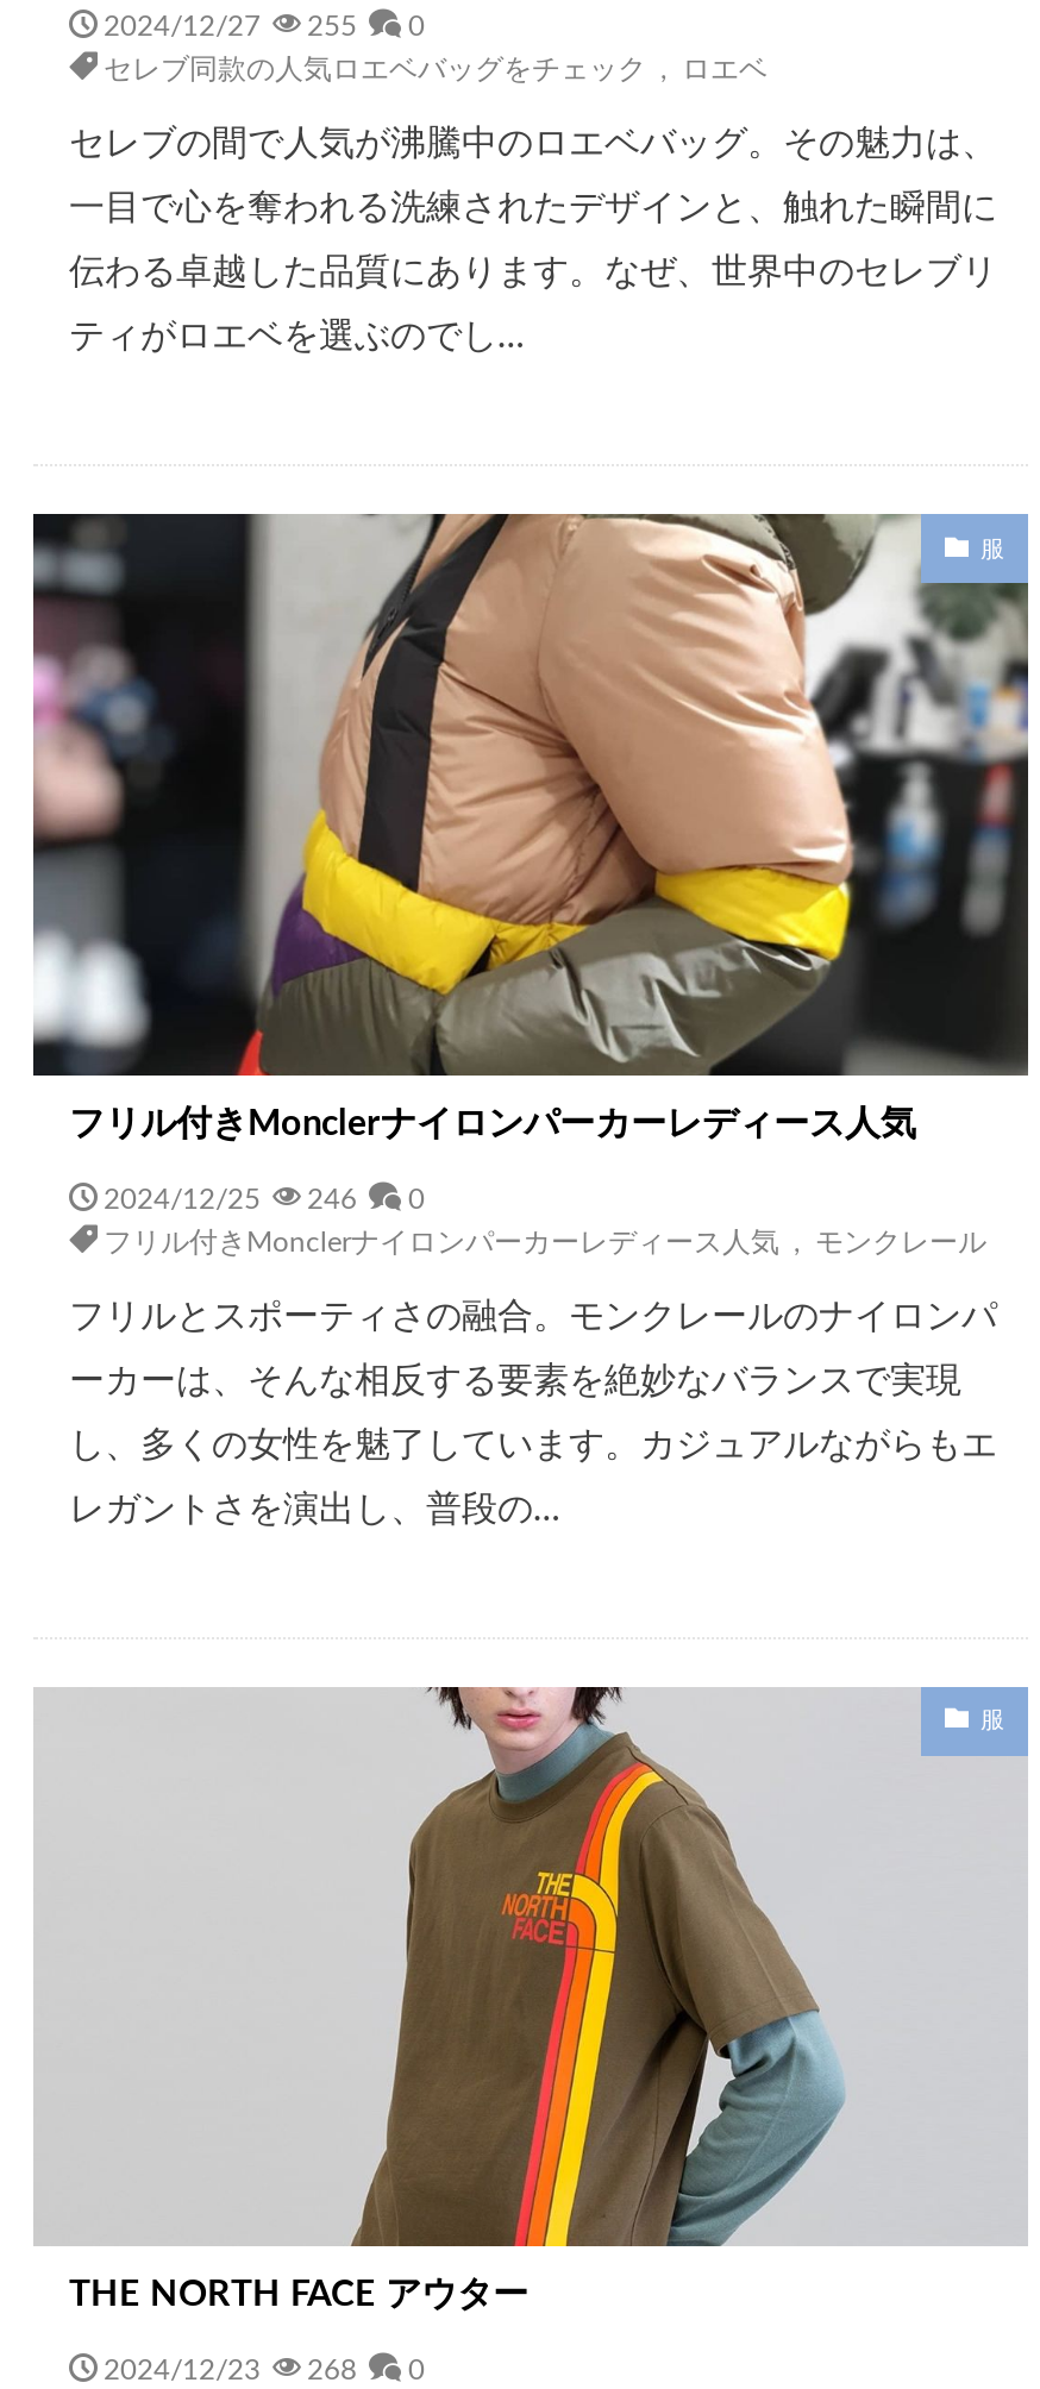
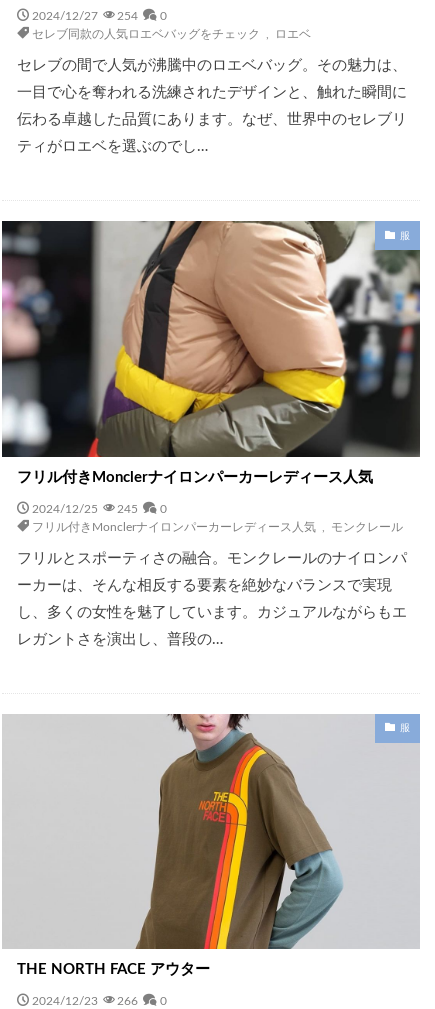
- 2024/12/27 255 0
+ 2024/12/27 254 0

- 2024/12/25 246 0
+ 2024/12/25 245 0

- 2024/12/23 268 0
+ 2024/12/23 266 0
